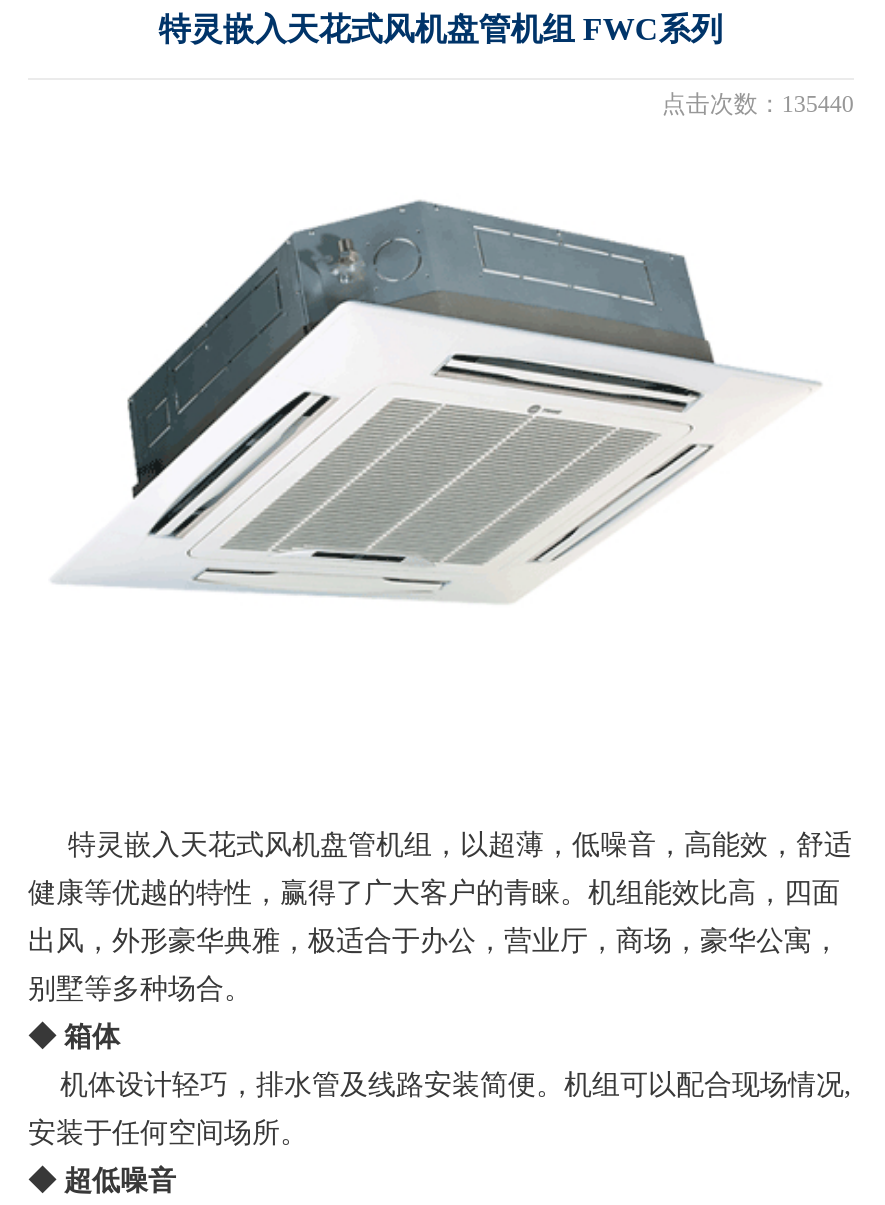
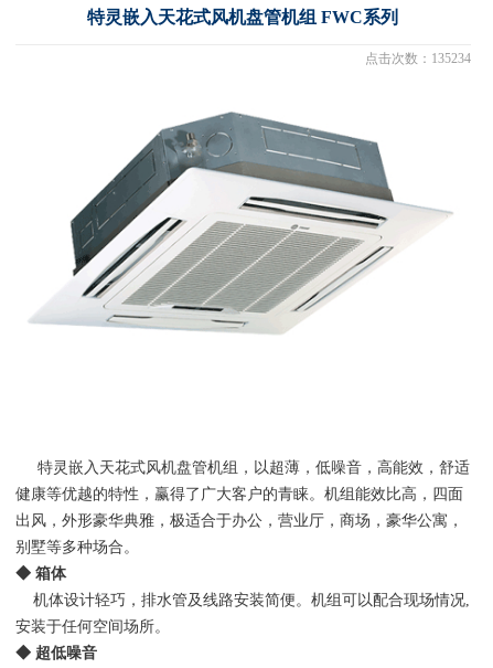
- 点击次数：135440
+ 点击次数：135234
